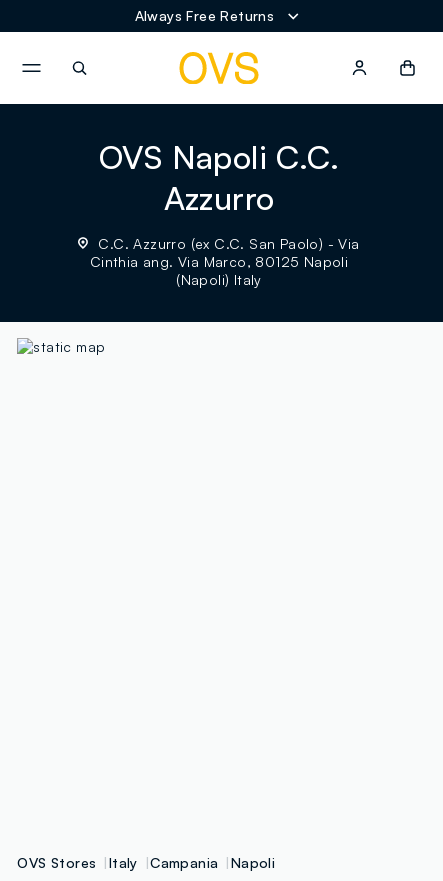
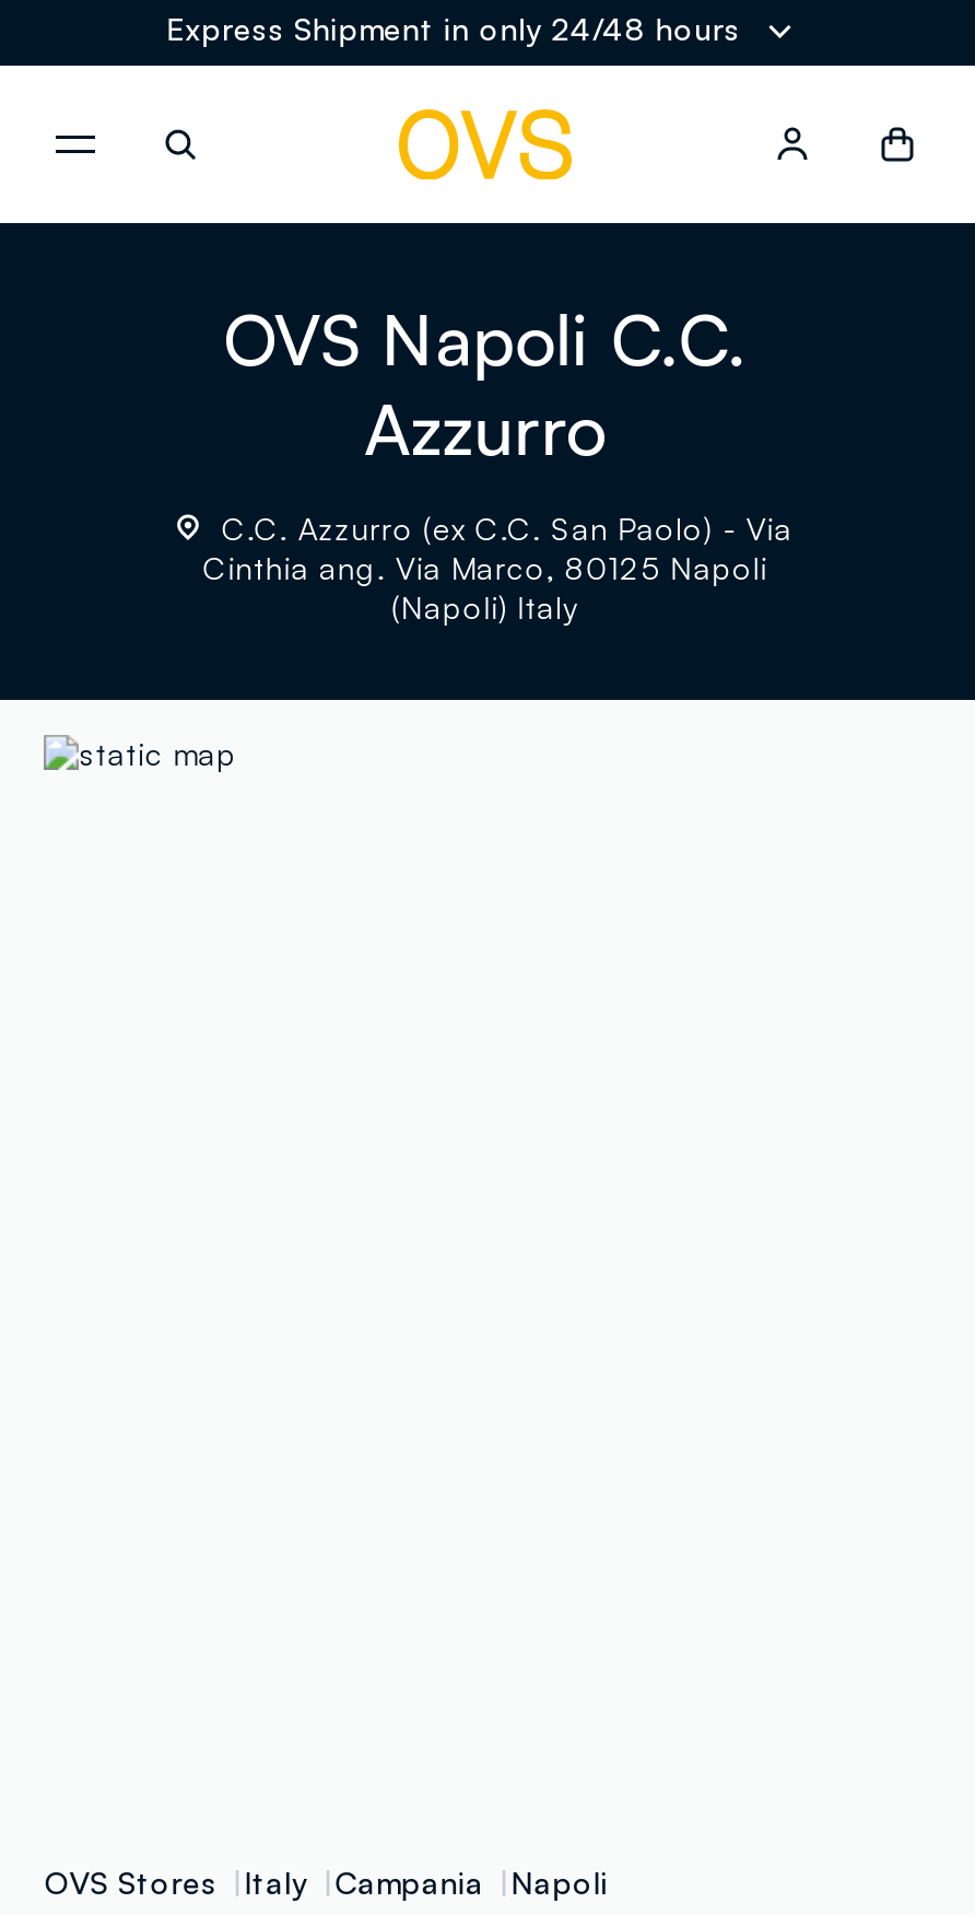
- Always Free Returns
+ Express Shipment in only 24/48 hours
